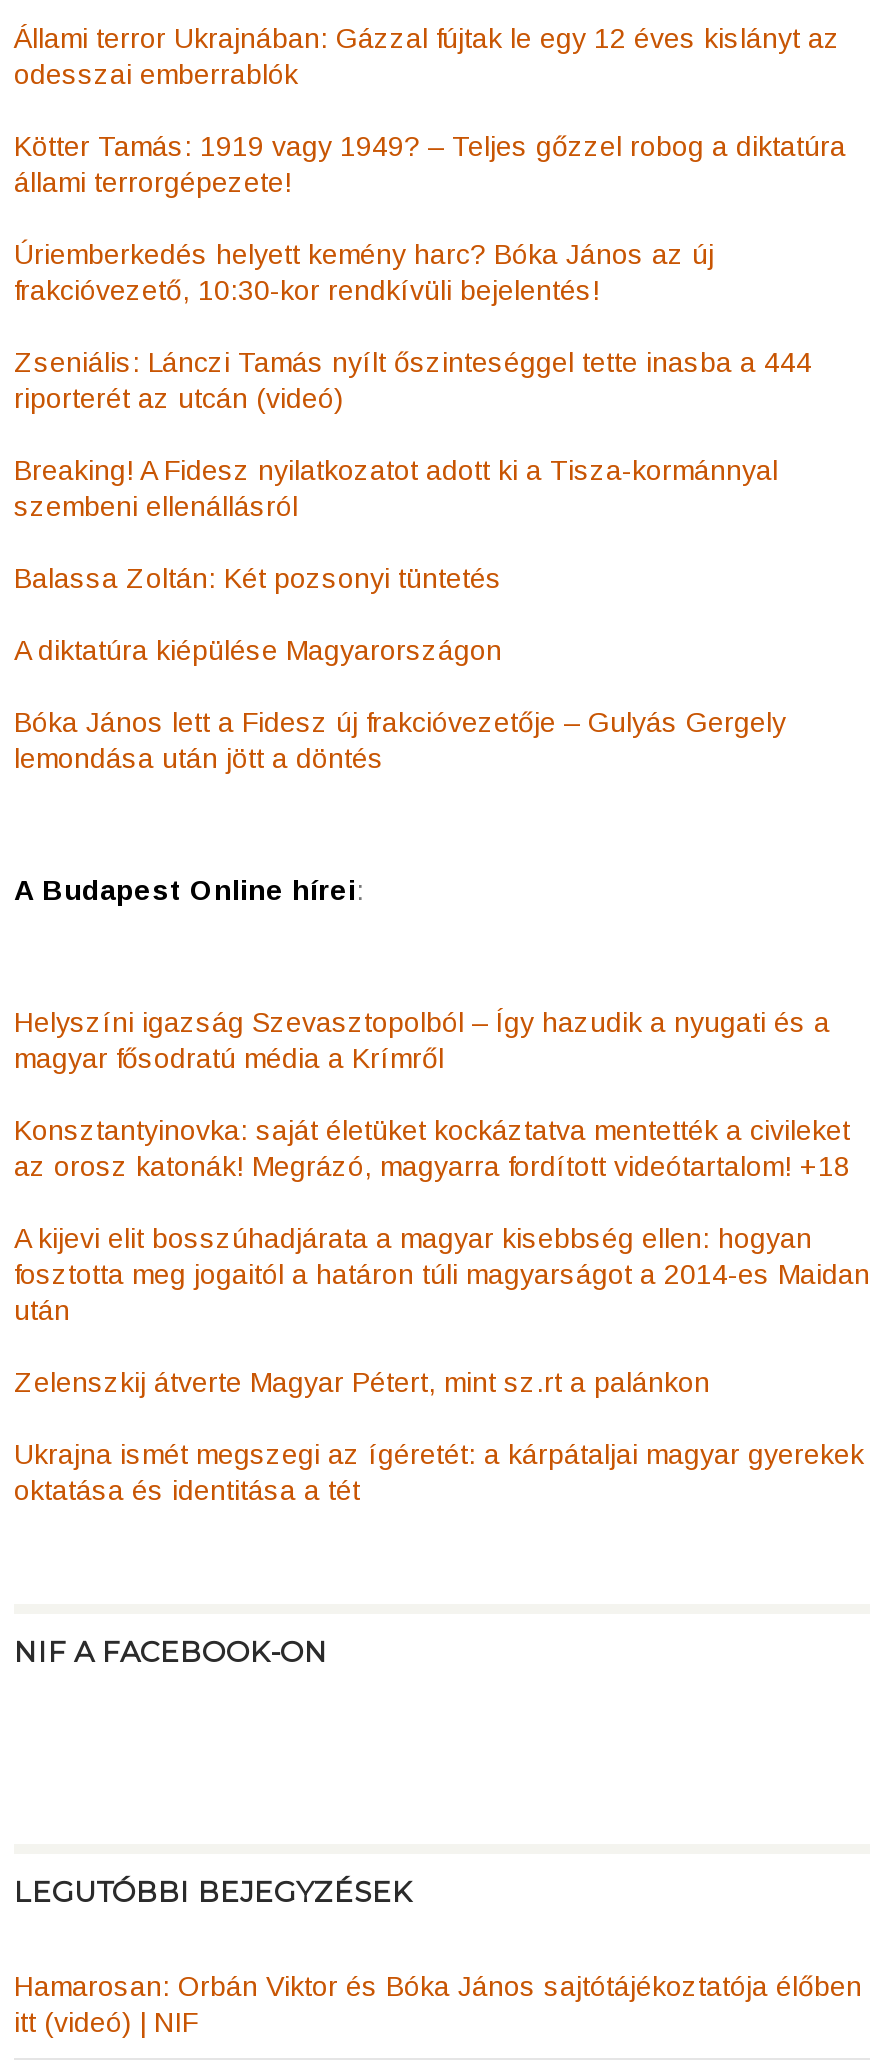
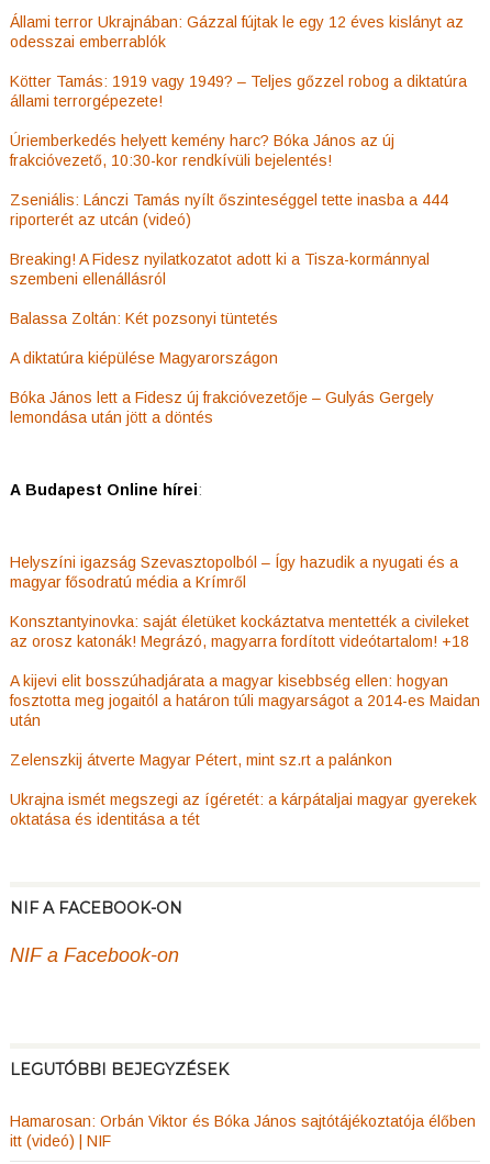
+ NIF a Facebook-on
